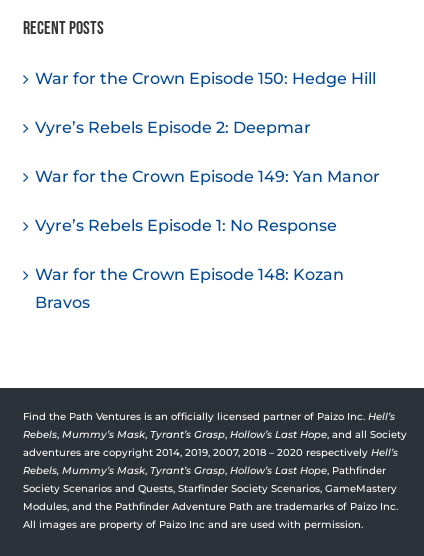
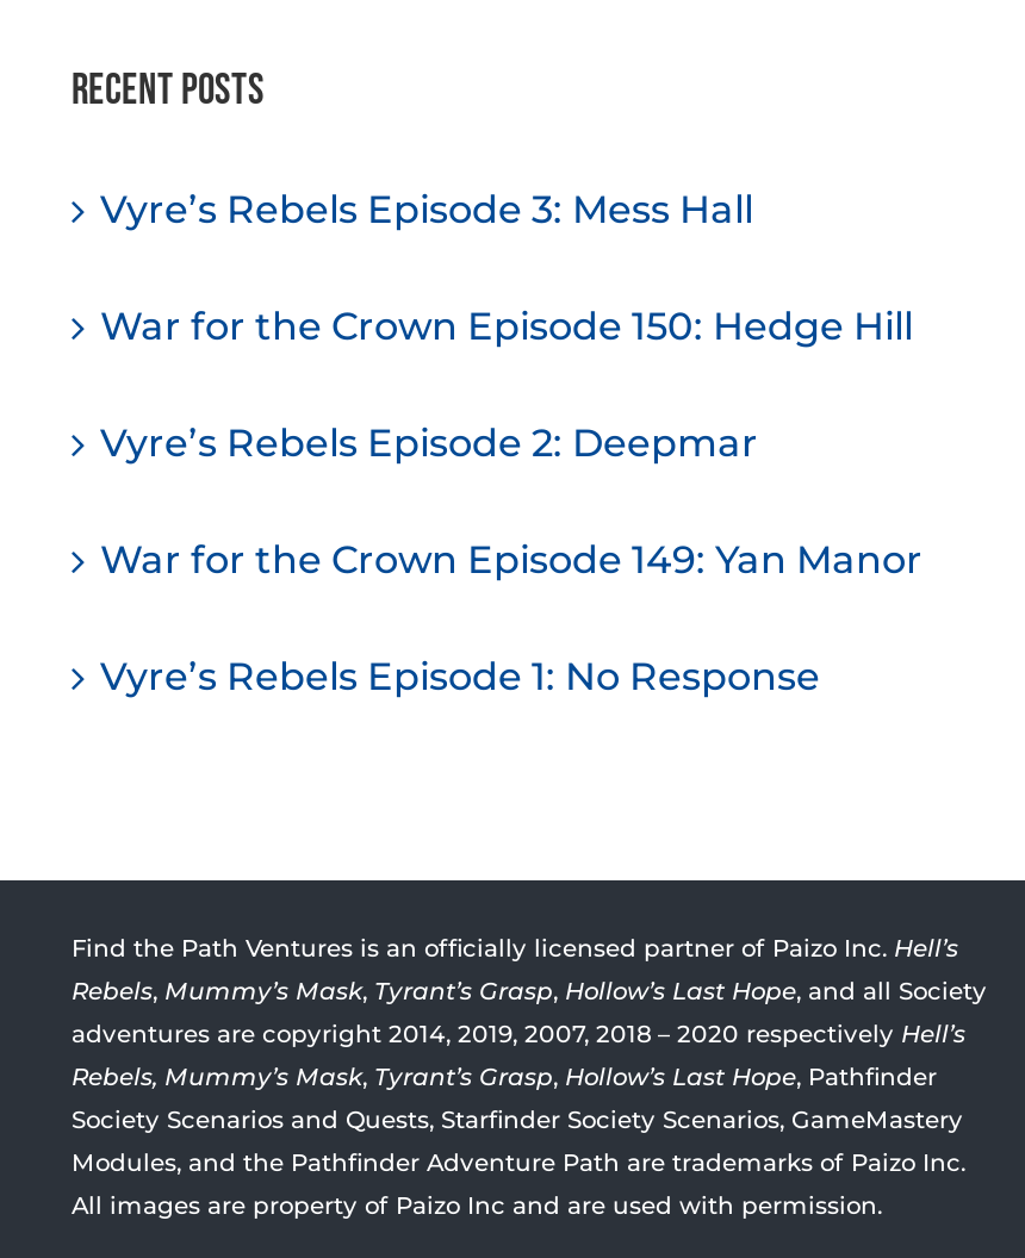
+ Vyre’s Rebels Episode 3: Mess Hall

moved down: War for the Crown Episode 150: Hedge Hill | Vyre’s Rebels Episode 2: Deepmar | War for the Crown Episode 149: Yan Manor | Vyre’s Rebels Episode 1: No Response

- War for the Crown Episode 148: Kozan
- Bravos
